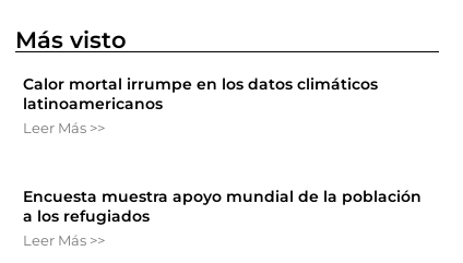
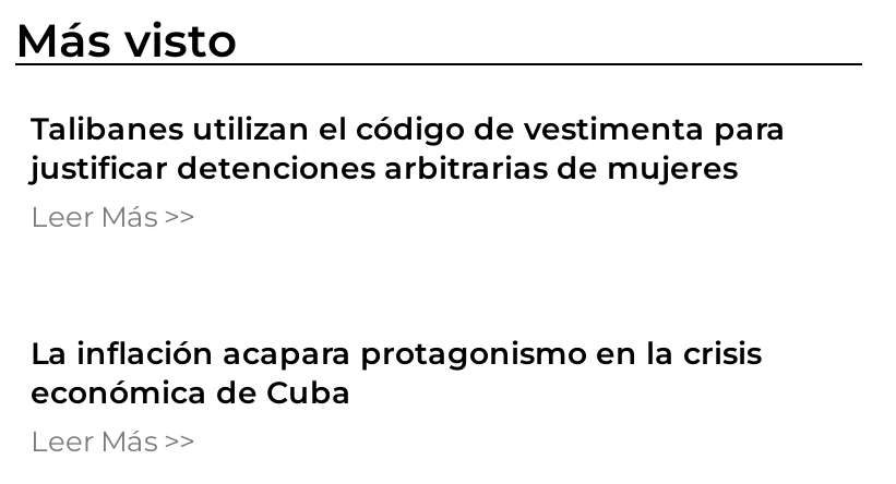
- Calor mortal irrumpe en los datos climáticos
- latinoamericanos
+ Talibanes utilizan el código de vestimenta para
+ justificar detenciones arbitrarias de mujeres

- Encuesta muestra apoyo mundial de la población
- a los refugiados
+ La inflación acapara protagonismo en la crisis
+ económica de Cuba
